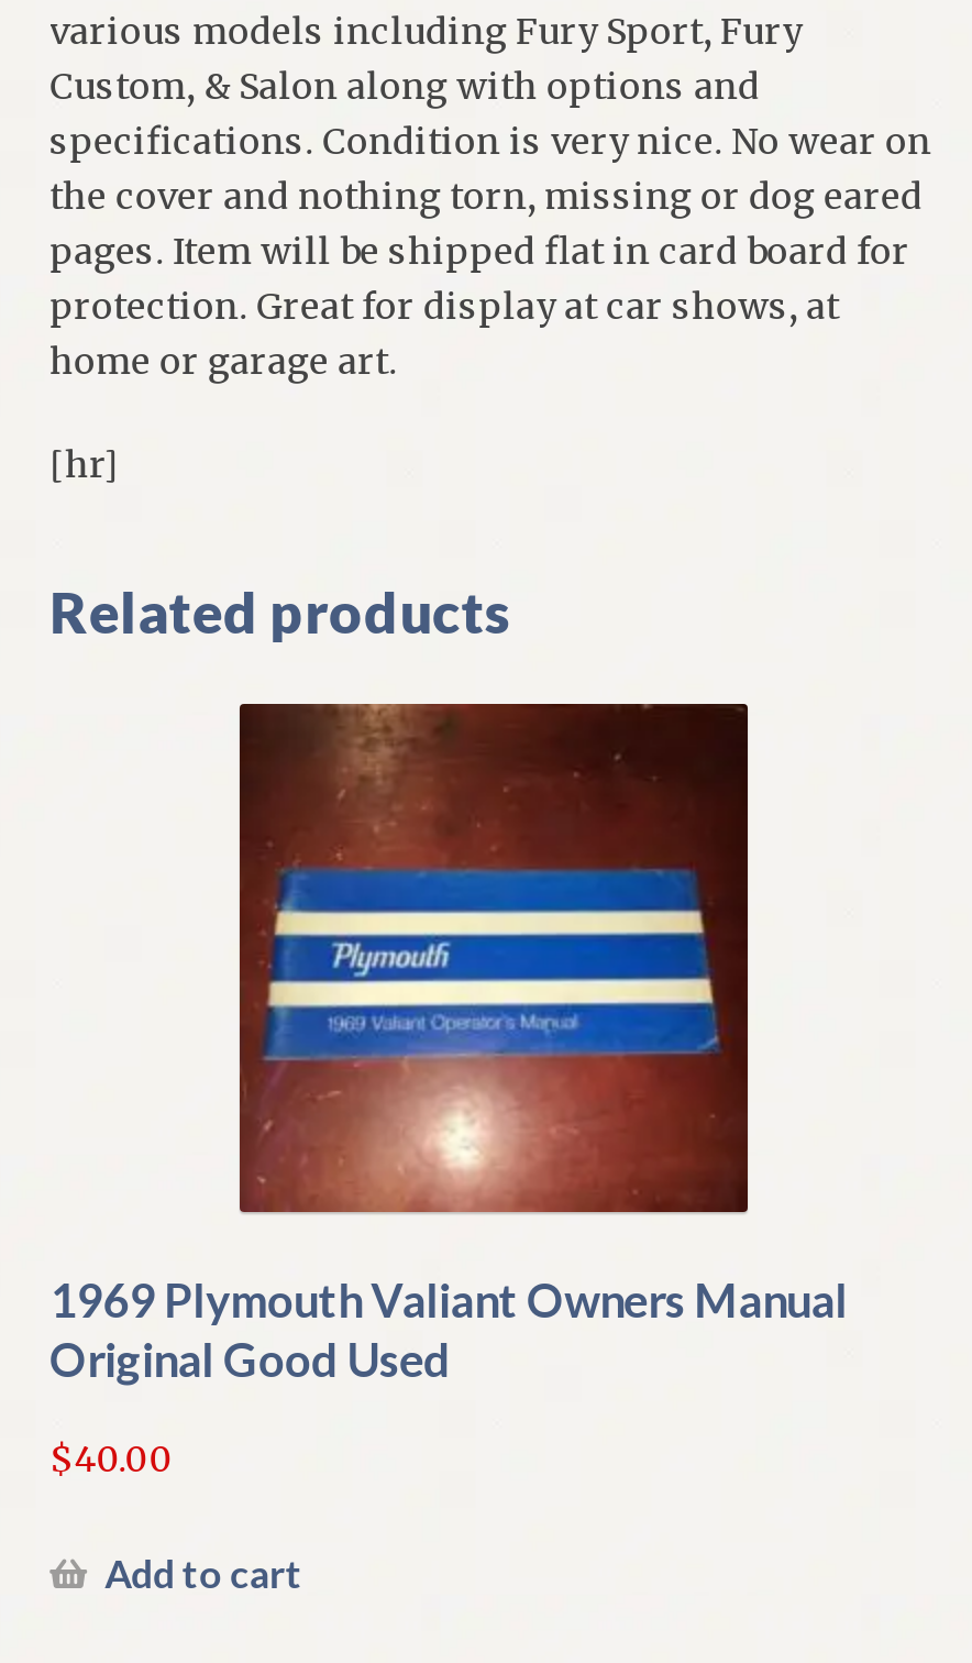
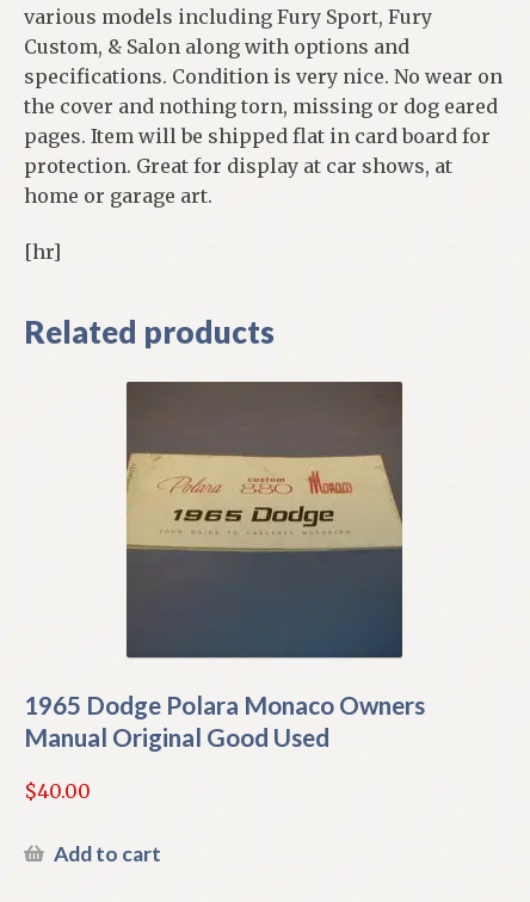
- [image]
- 1969 Plymouth Valiant Owners Manual
- Original Good Used
+ [image]
+ 1965 Dodge Polara Monaco Owners
+ Manual Original Good Used
